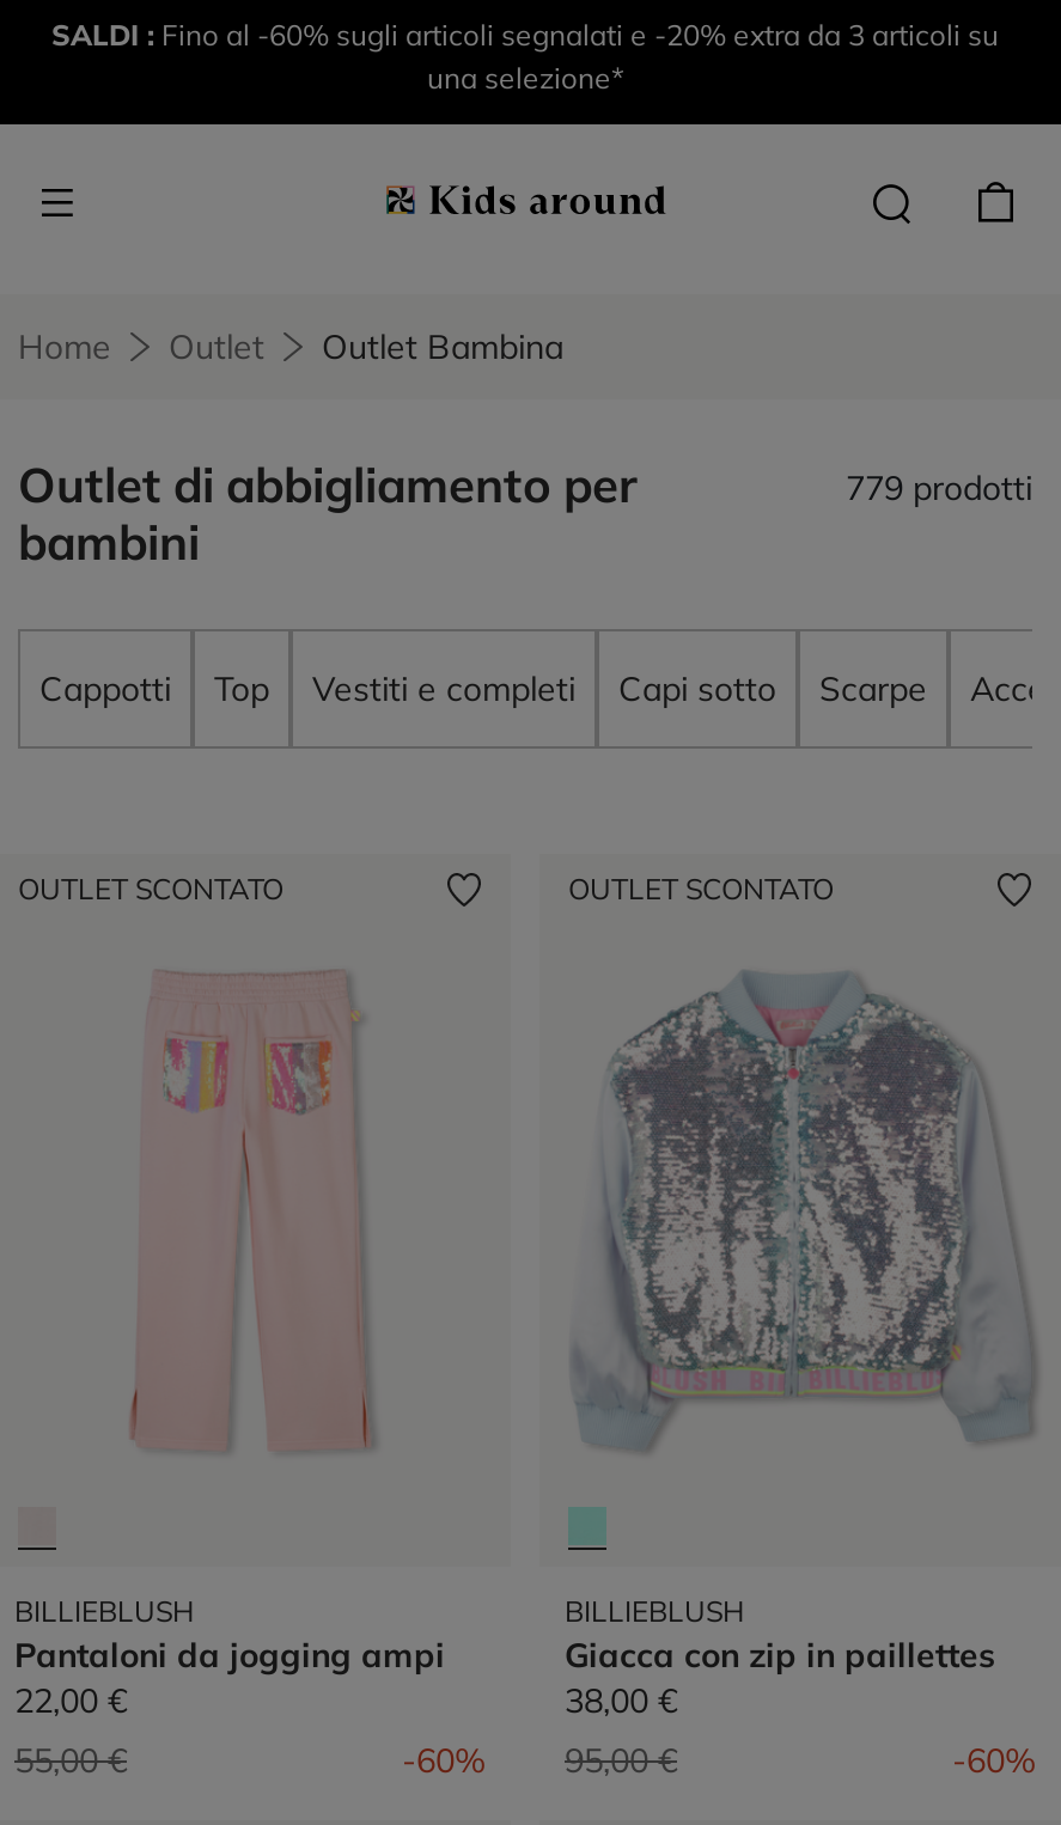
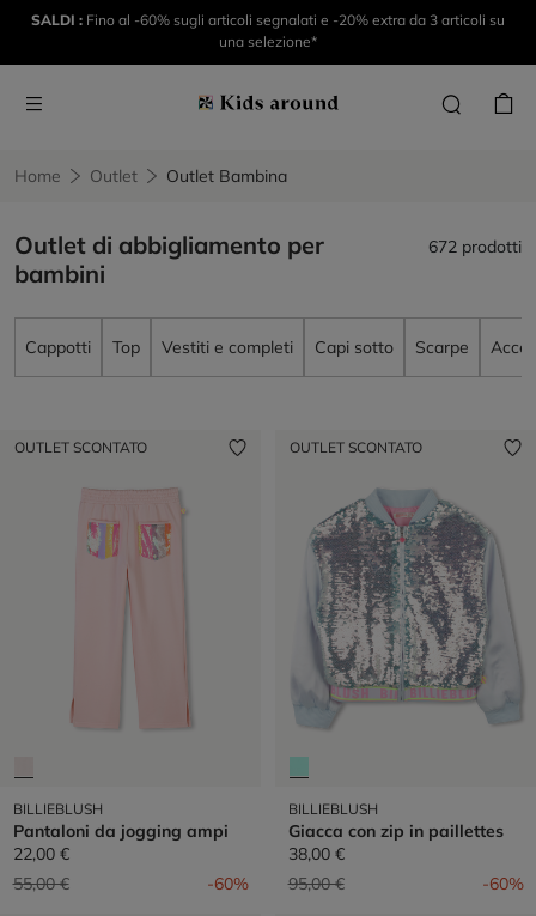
- 779 prodotti
+ 672 prodotti
